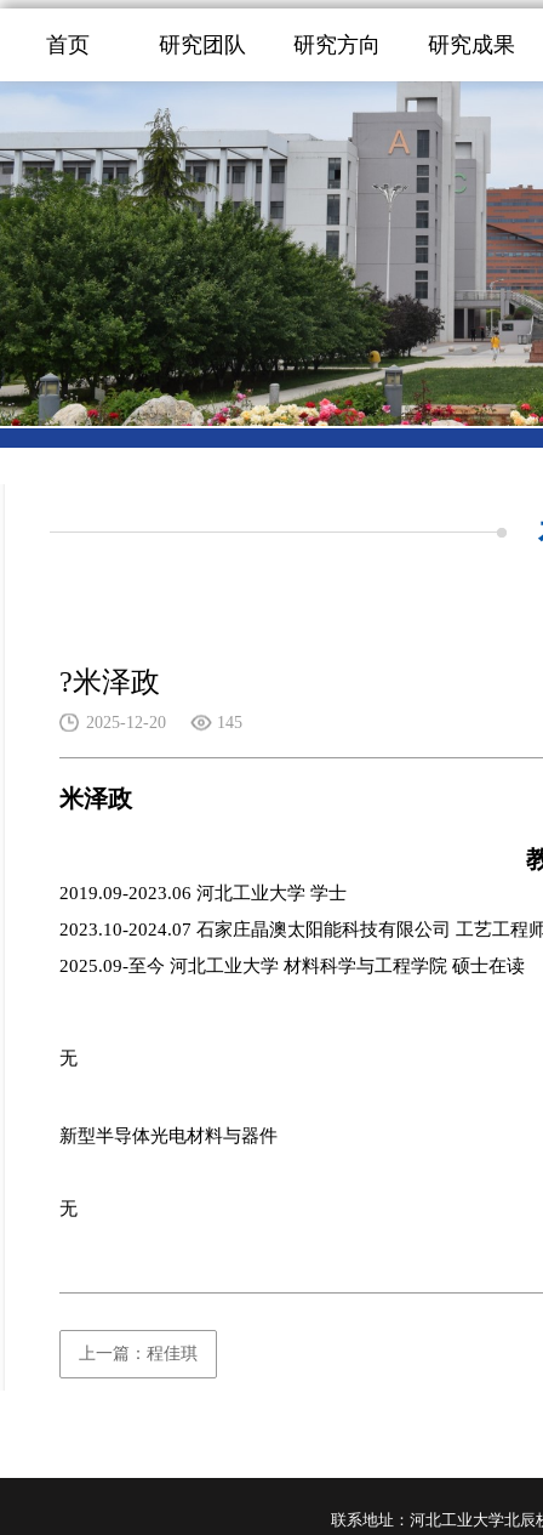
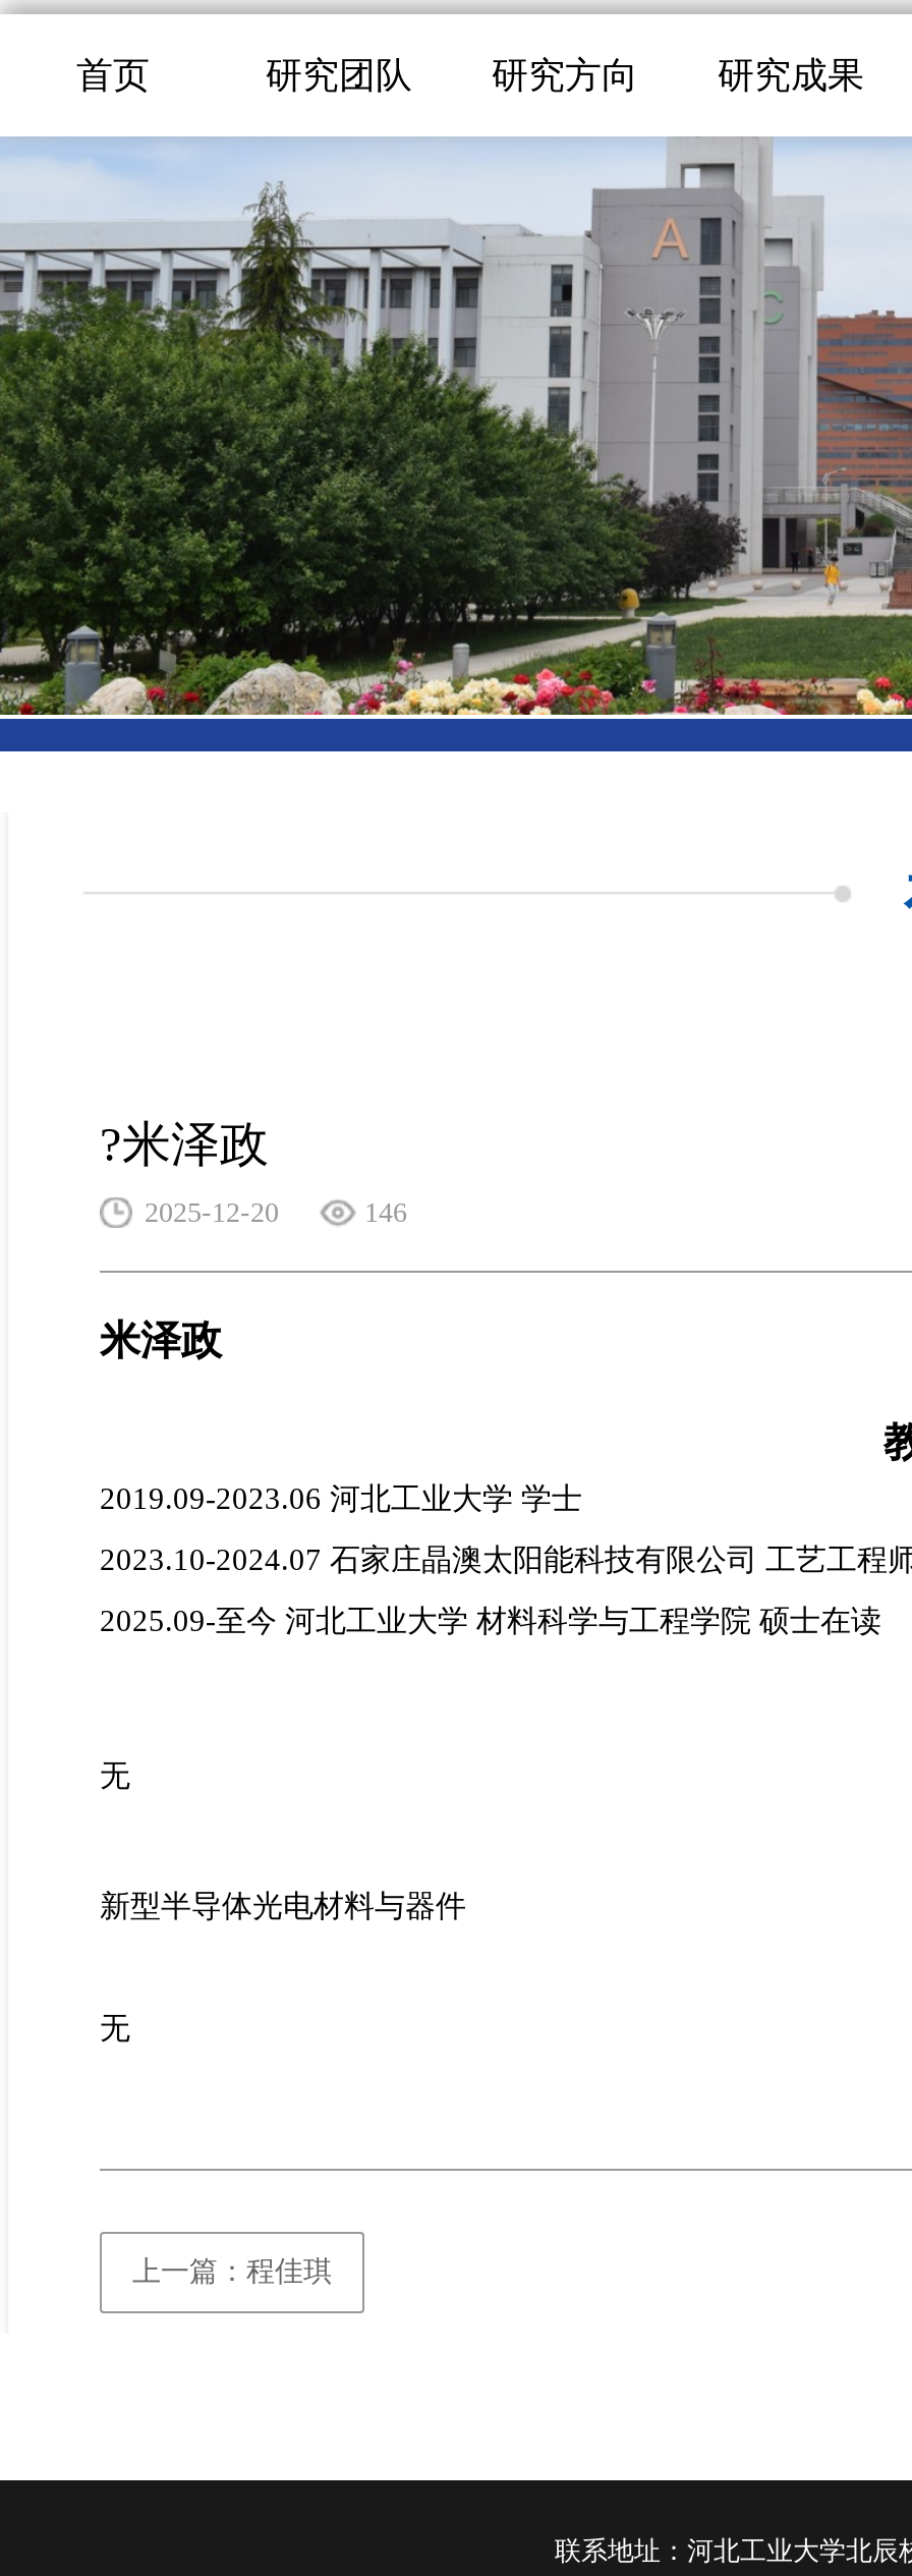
- 145
+ 146
